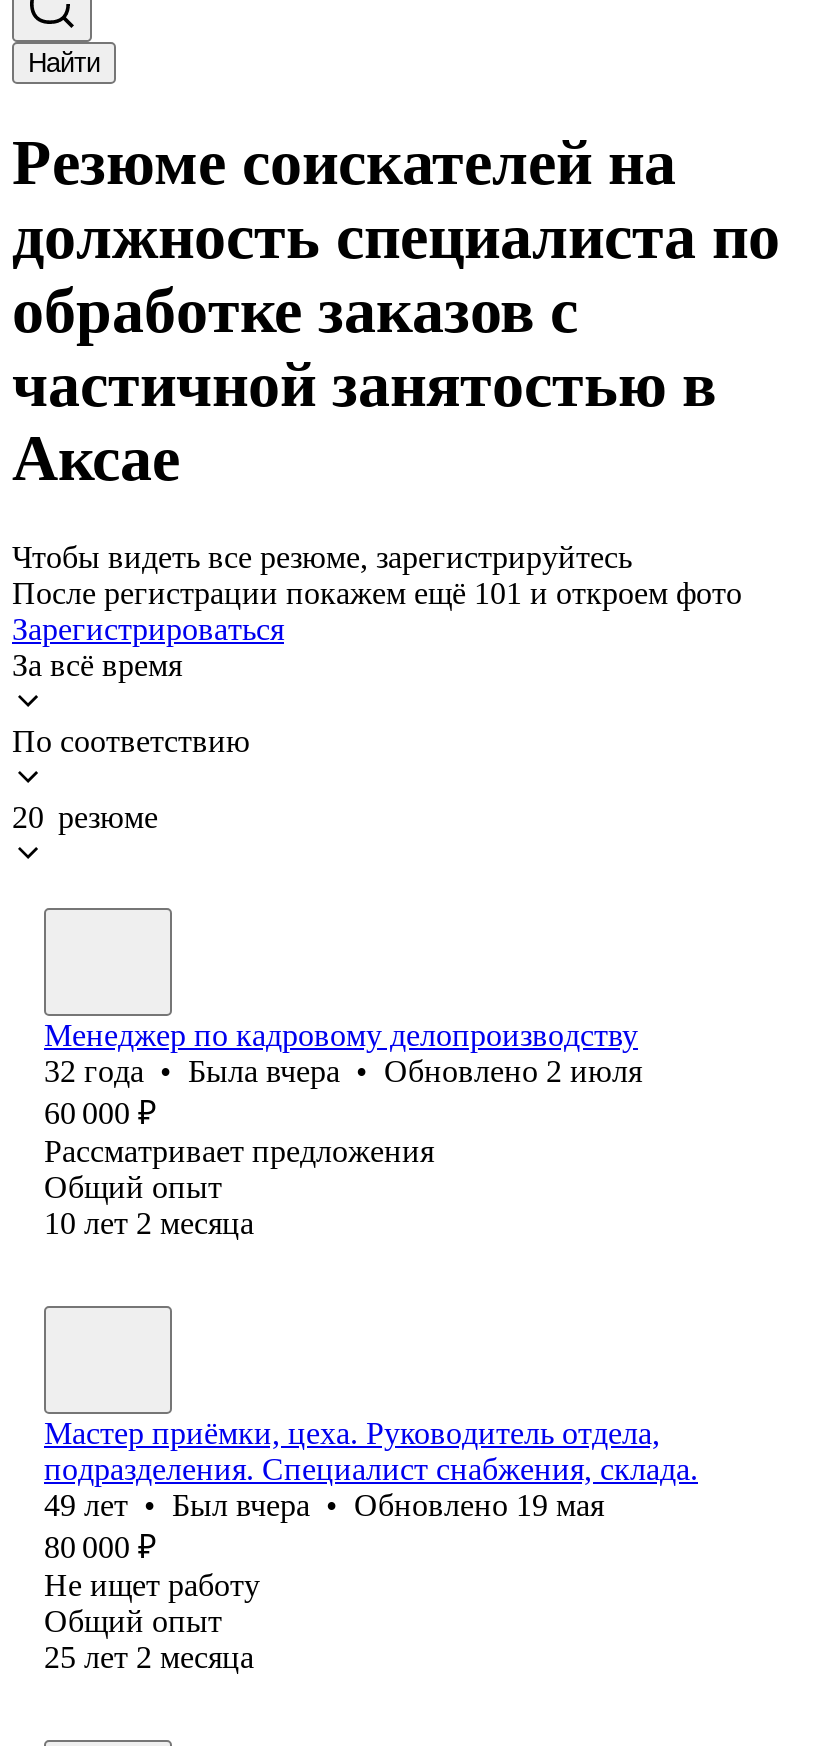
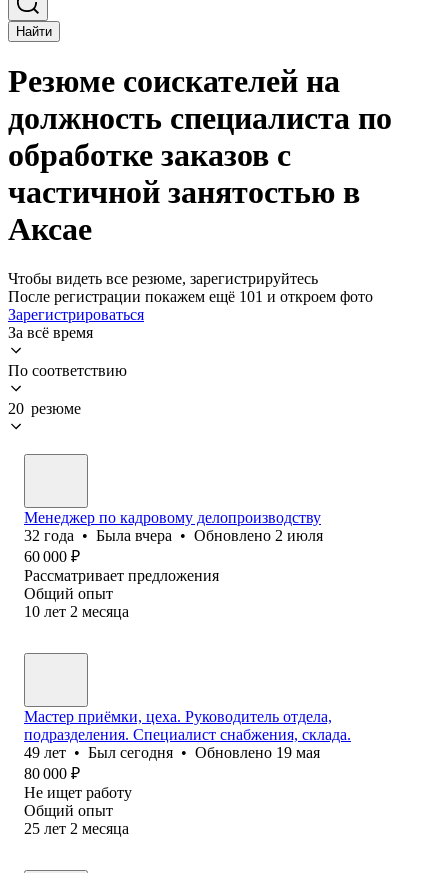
- 49 лет • Был вчера • Обновлено 19 мая
+ 49 лет • Был сегодня • Обновлено 19 мая
